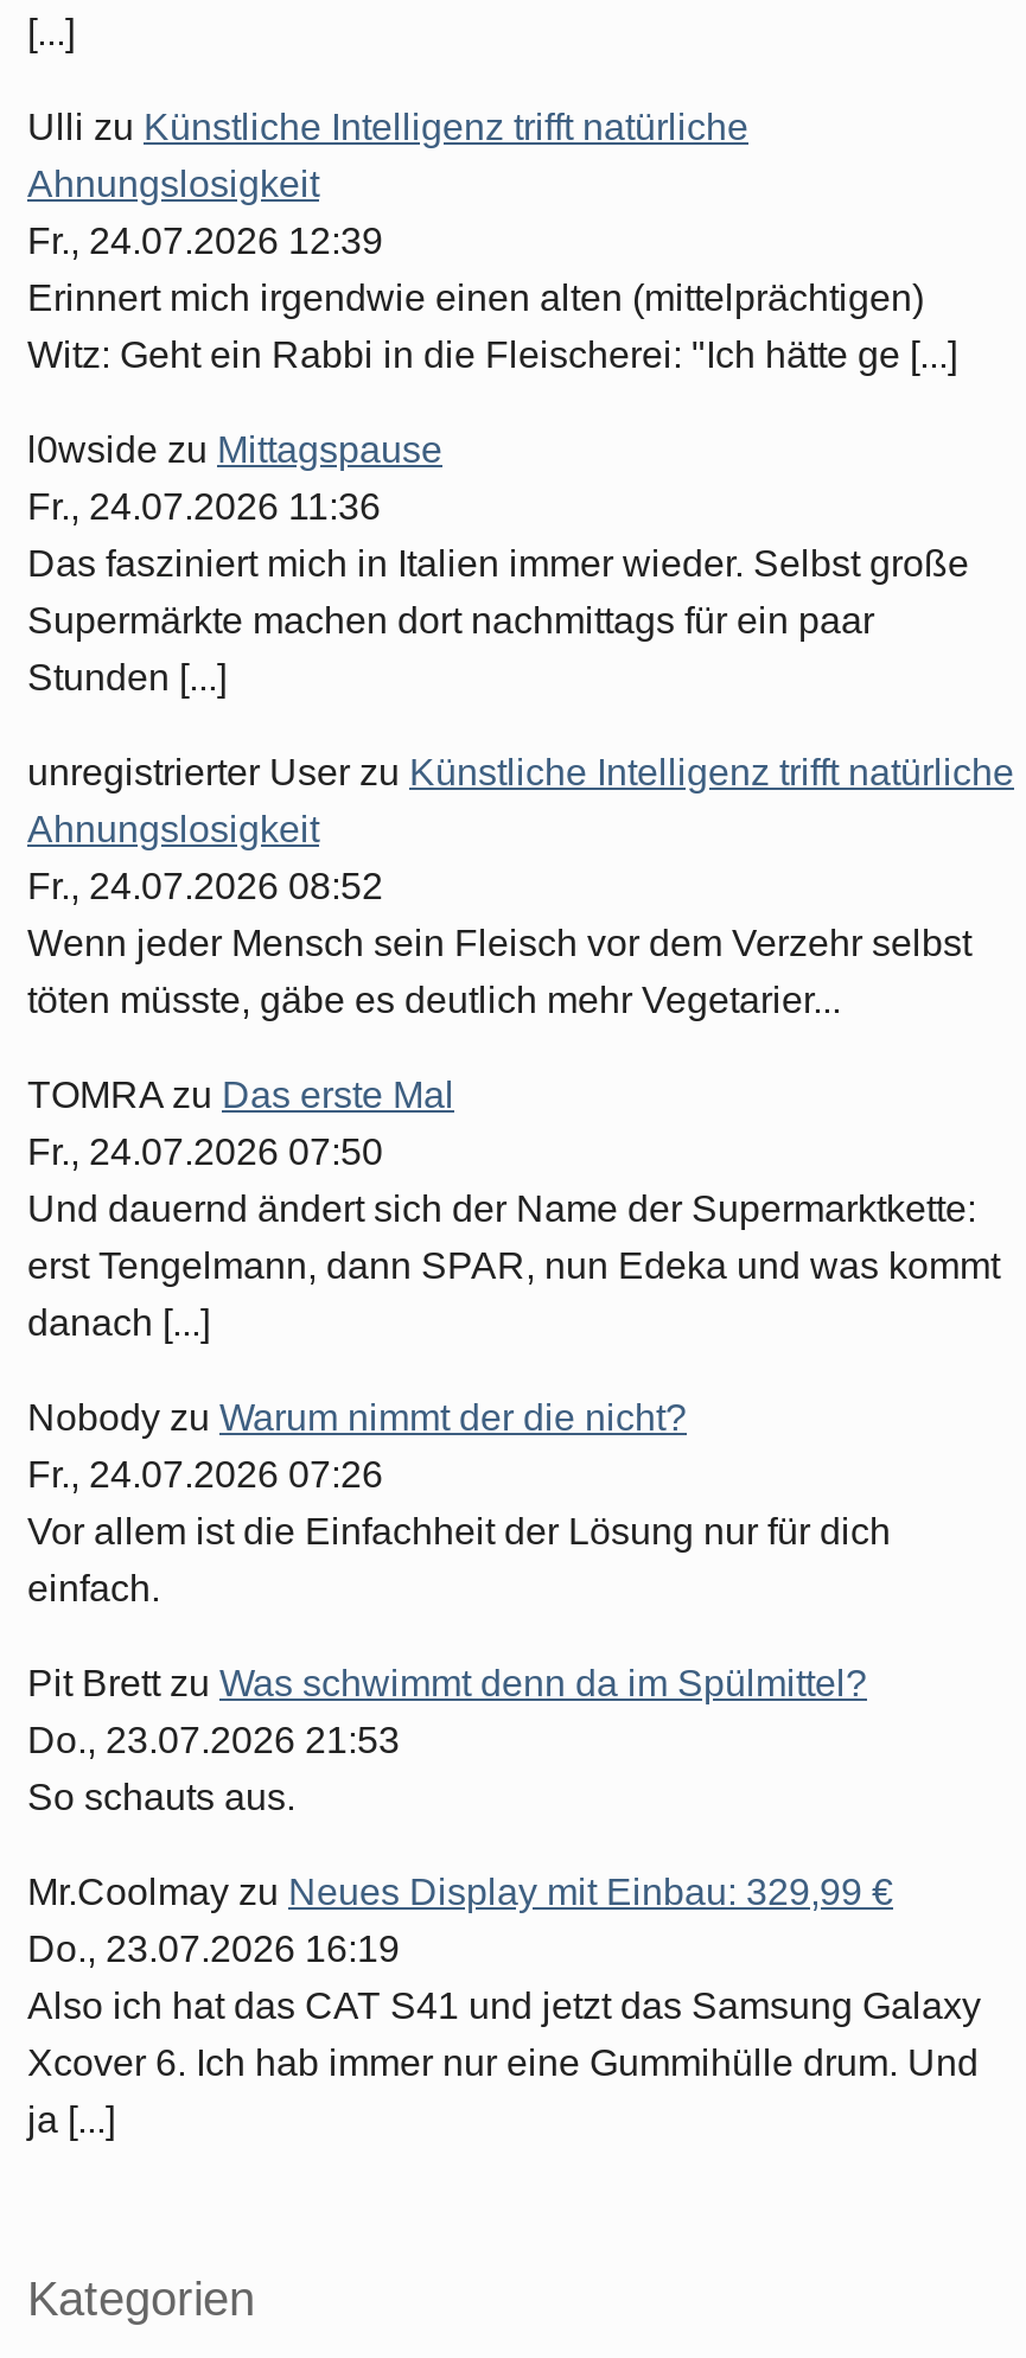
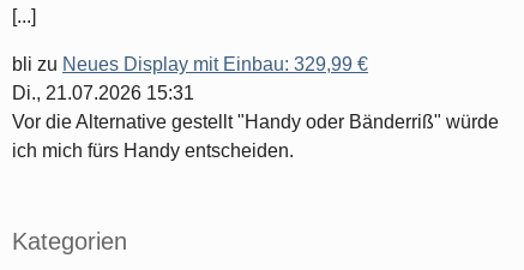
- Ulli zu Künstliche Intelligenz trifft natürliche
- Ahnungslosigkeit
- Fr., 24.07.2026 12:39
- Erinnert mich irgendwie einen alten (mittelprächtigen)
- Witz: Geht ein Rabbi in die Fleischerei: "Ich hätte ge [...]
- l0wside zu Mittagspause
- Fr., 24.07.2026 11:36
- Das fasziniert mich in Italien immer wieder. Selbst große
- Supermärkte machen dort nachmittags für ein paar
- Stunden [...]
- unregistrierter User zu Künstliche Intelligenz trifft natürliche
- Ahnungslosigkeit
- Fr., 24.07.2026 08:52
- Wenn jeder Mensch sein Fleisch vor dem Verzehr selbst
- töten müsste, gäbe es deutlich mehr Vegetarier...
- TOMRA zu Das erste Mal
- Fr., 24.07.2026 07:50
- Und dauernd ändert sich der Name der Supermarktkette:
- erst Tengelmann, dann SPAR, nun Edeka und was kommt
- danach [...]
- Nobody zu Warum nimmt der die nicht?
- Fr., 24.07.2026 07:26
- Vor allem ist die Einfachheit der Lösung nur für dich
- einfach.
- Pit Brett zu Was schwimmt denn da im Spülmittel?
- Do., 23.07.2026 21:53
- So schauts aus.
- Mr.Coolmay zu Neues Display mit Einbau: 329,99 €
- Do., 23.07.2026 16:19
- Also ich hat das CAT S41 und jetzt das Samsung Galaxy
- Xcover 6. Ich hab immer nur eine Gummihülle drum. Und
- ja [...]
+ bli zu Neues Display mit Einbau: 329,99 €
+ Di., 21.07.2026 15:31
+ Vor die Alternative gestellt "Handy oder Bänderriß" würde
+ ich mich fürs Handy entscheiden.
